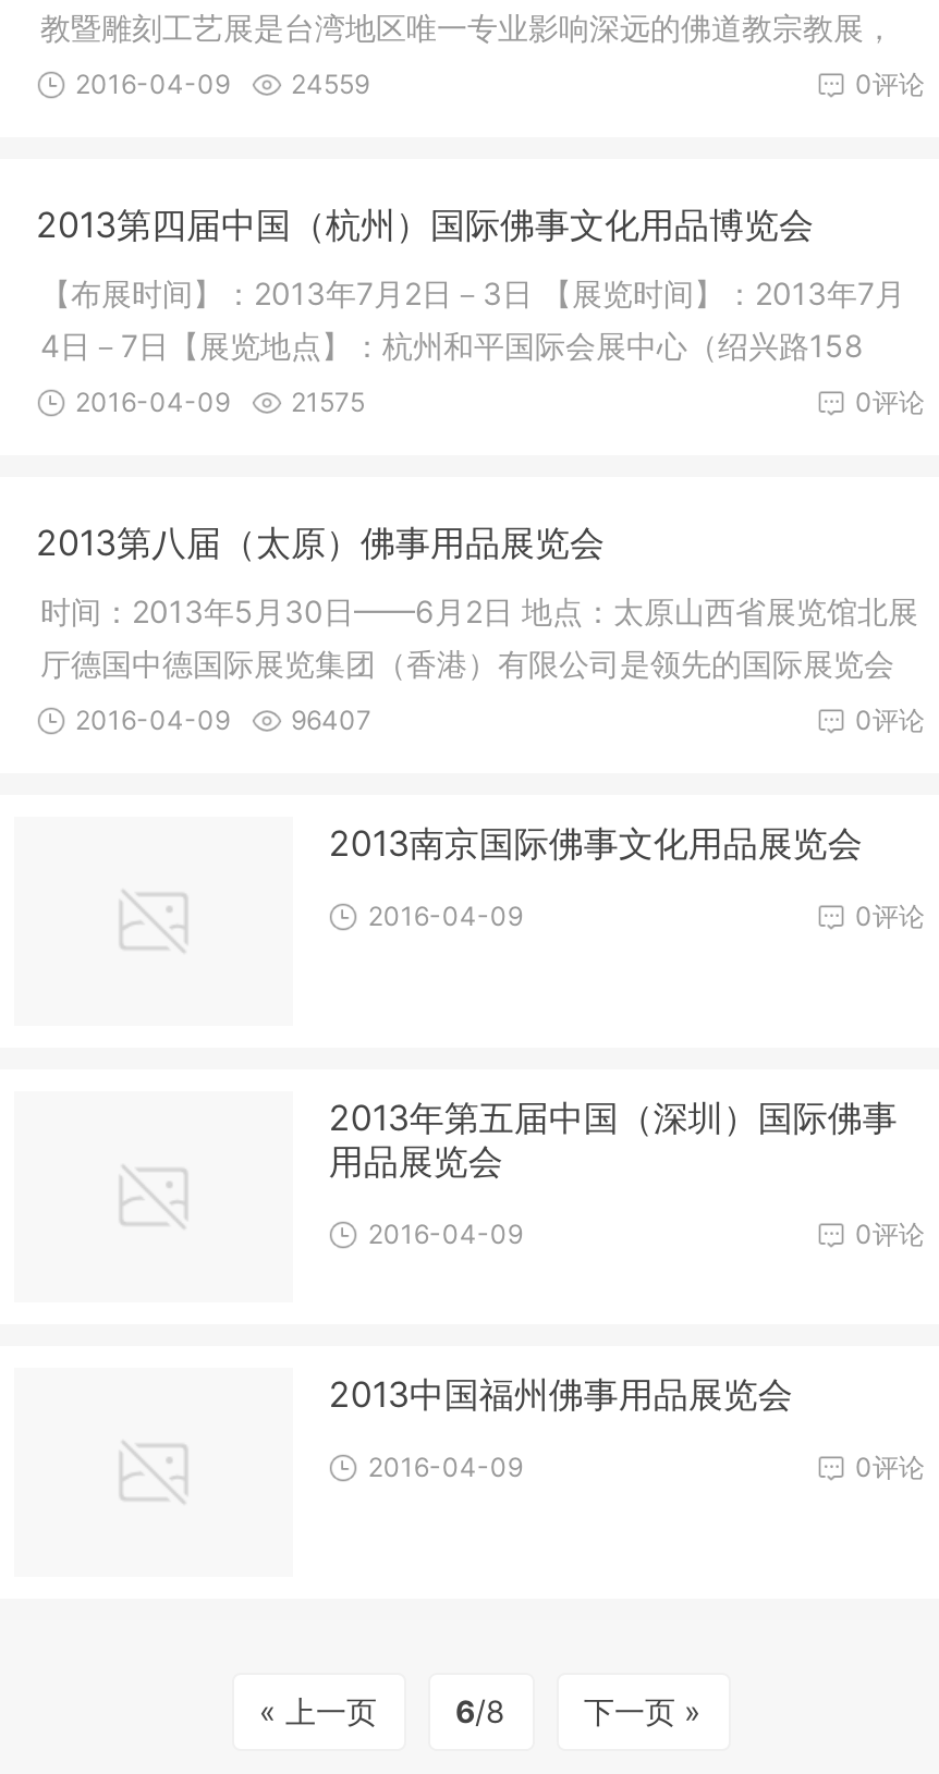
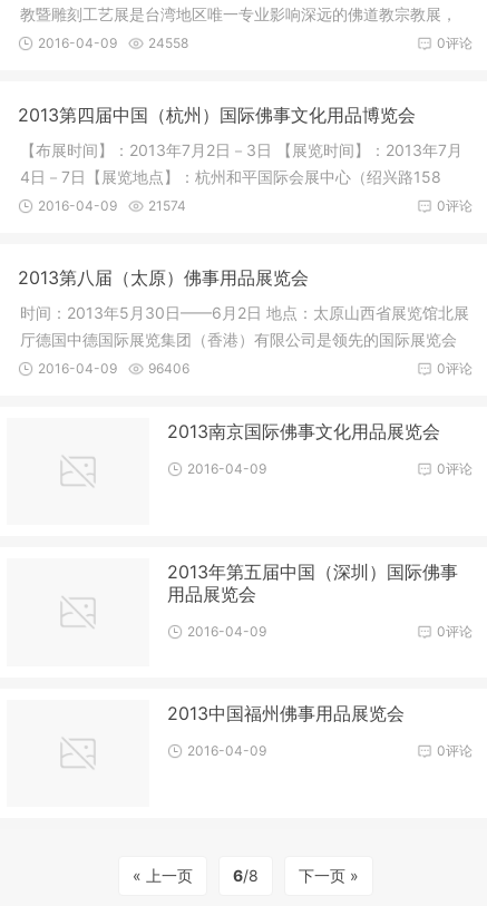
- 24559
+ 24558

- 21575
+ 21574

- 96407
+ 96406
